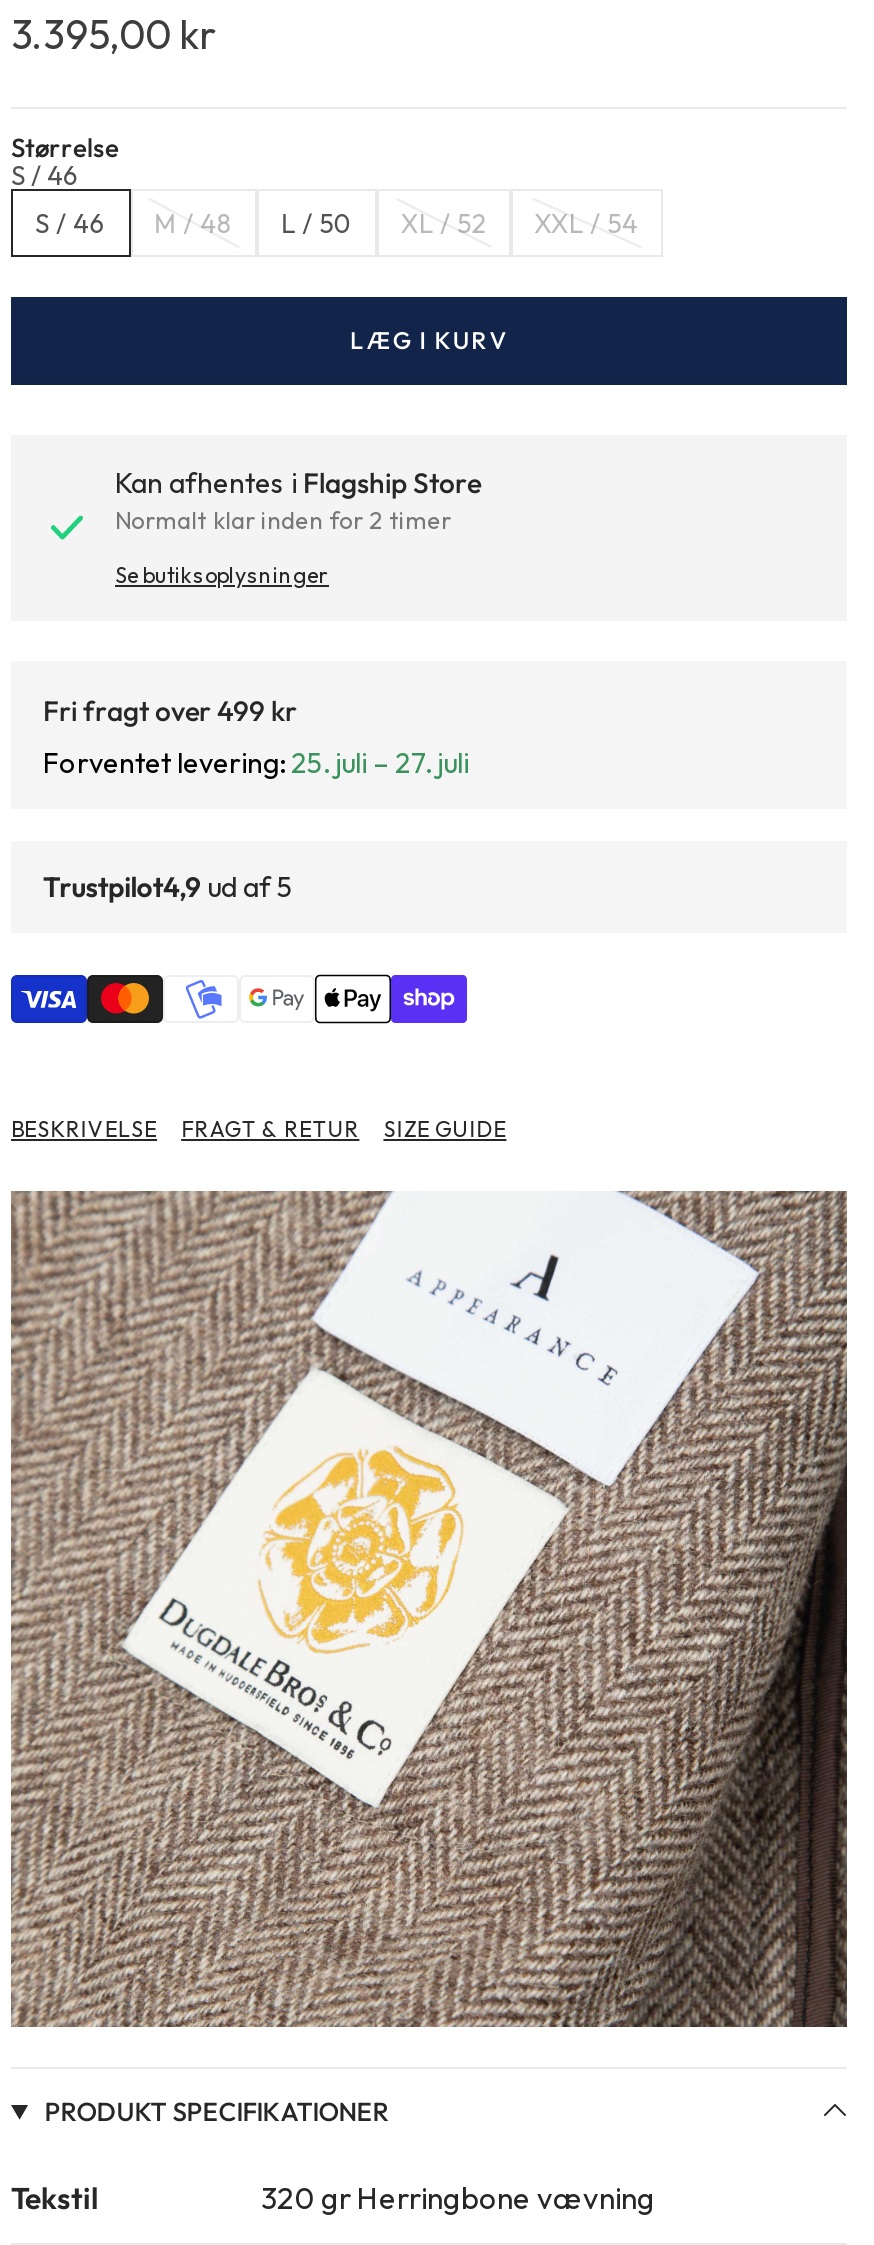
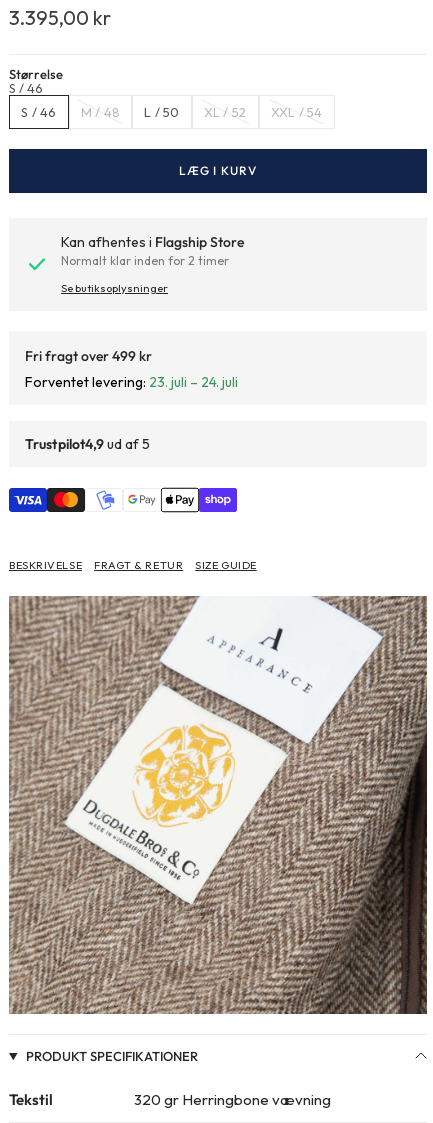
- Forventet levering: 25. juli – 27. juli
+ Forventet levering: 23. juli – 24. juli
